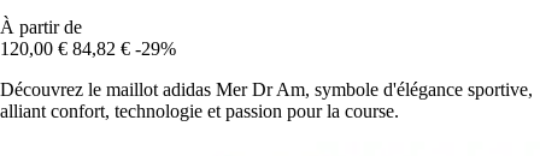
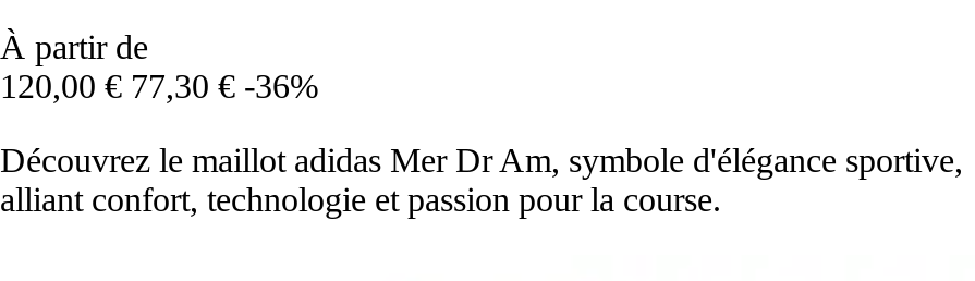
- 120,00 € 84,82 € -29%
+ 120,00 € 77,30 € -36%
